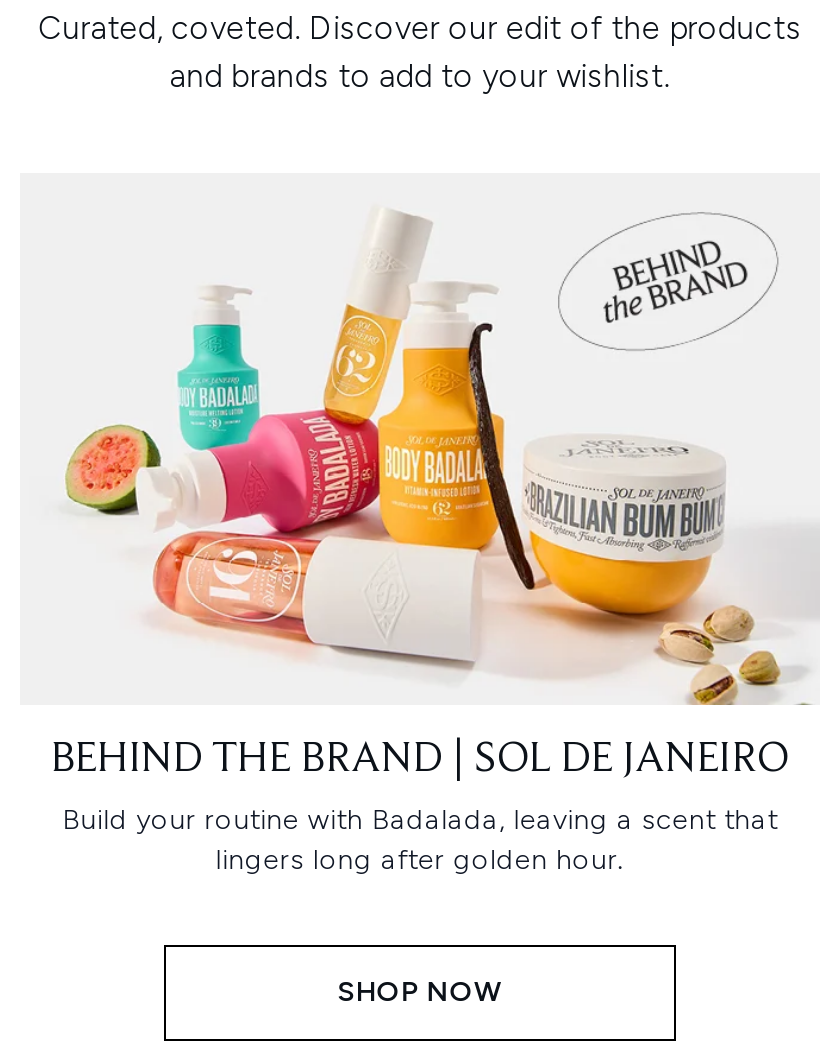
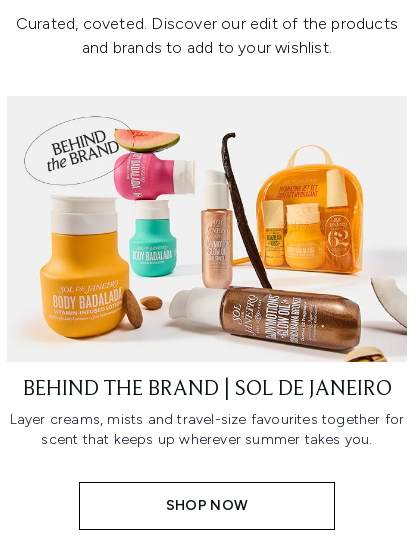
- [image]
+ [image]

- Build your routine with Badalada, leaving a scent that
- lingers long after golden hour.
+ Layer creams, mists and travel-size favourites together for
+ scent that keeps up wherever summer takes you.
